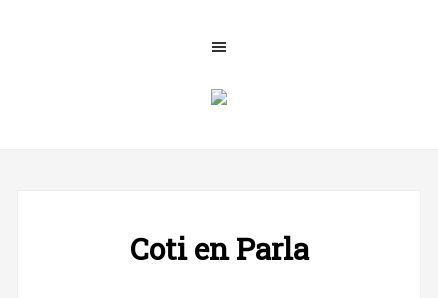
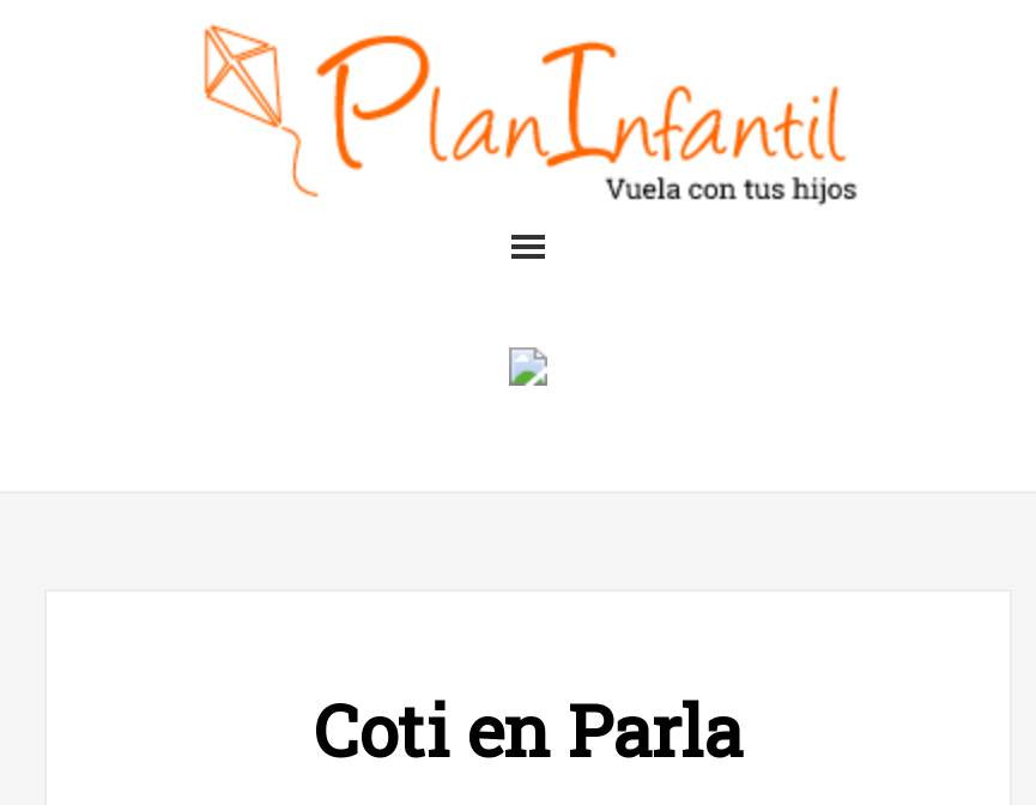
+ [image]
